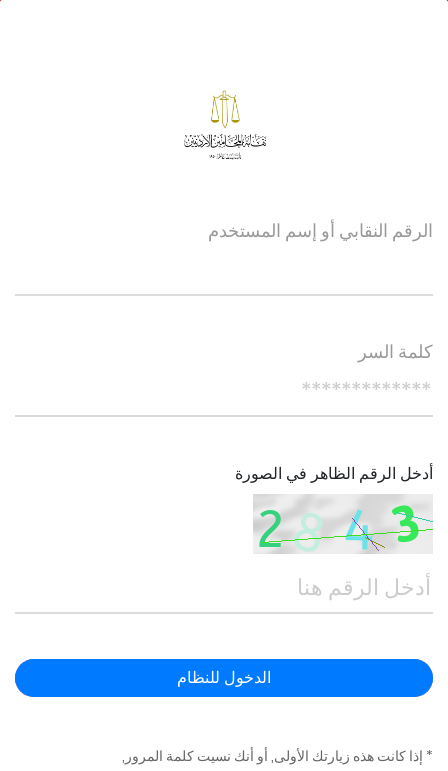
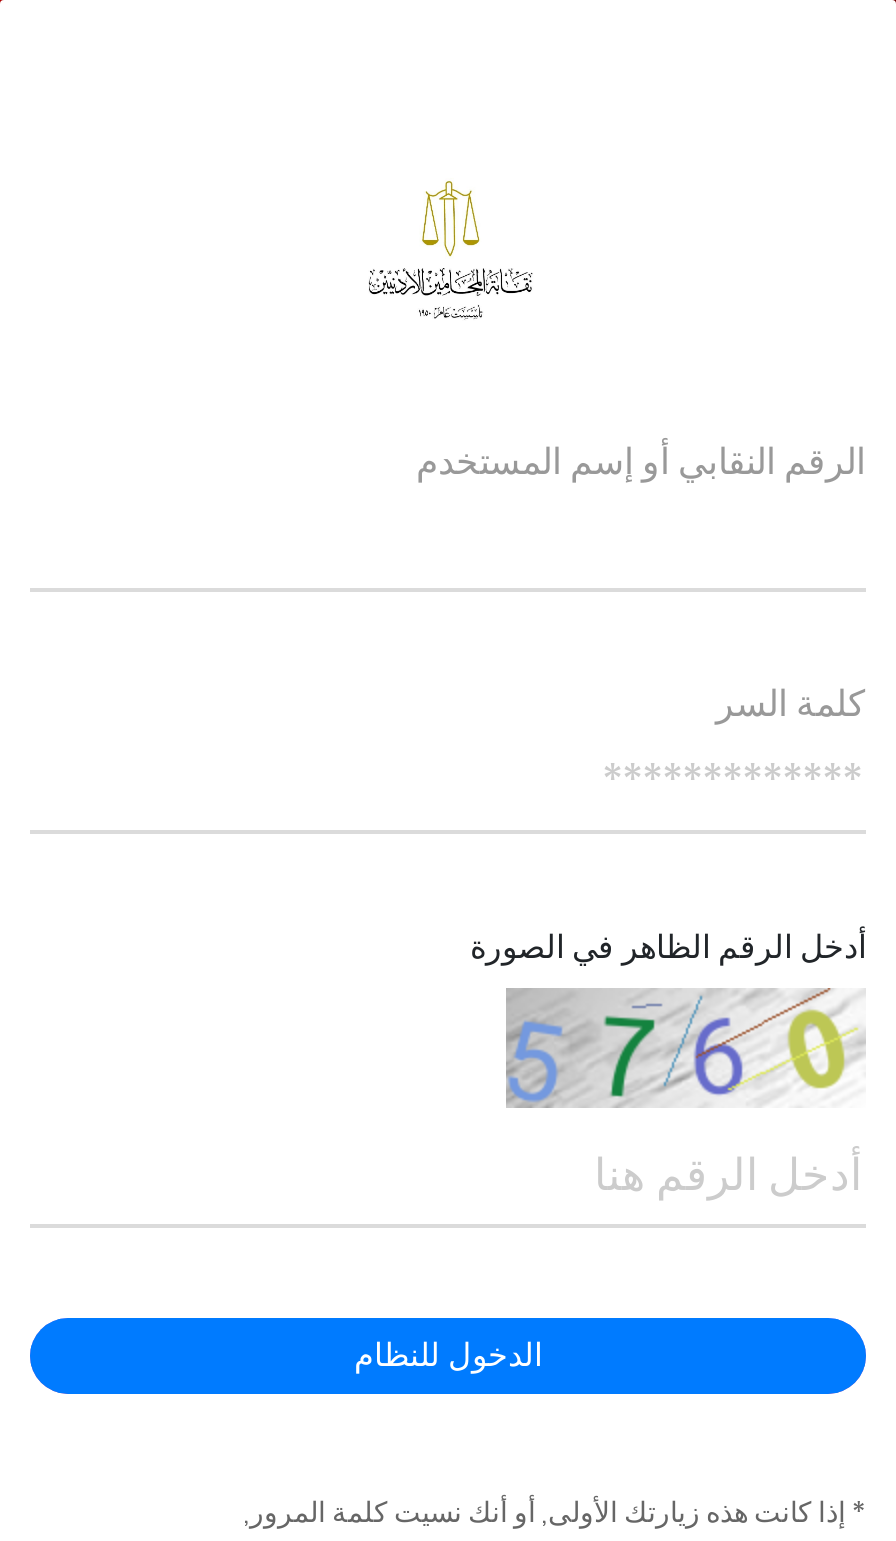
- [image]
+ [image]
